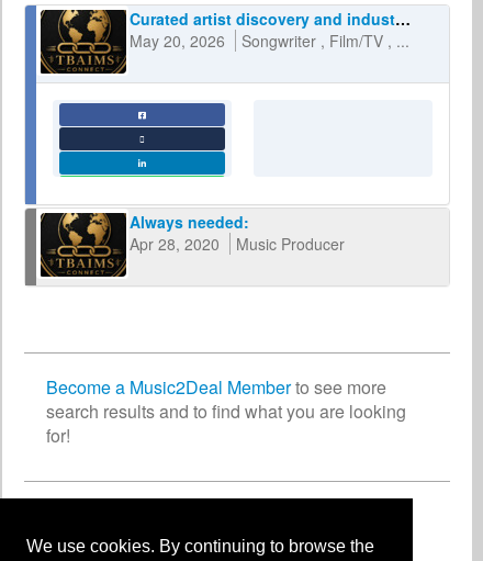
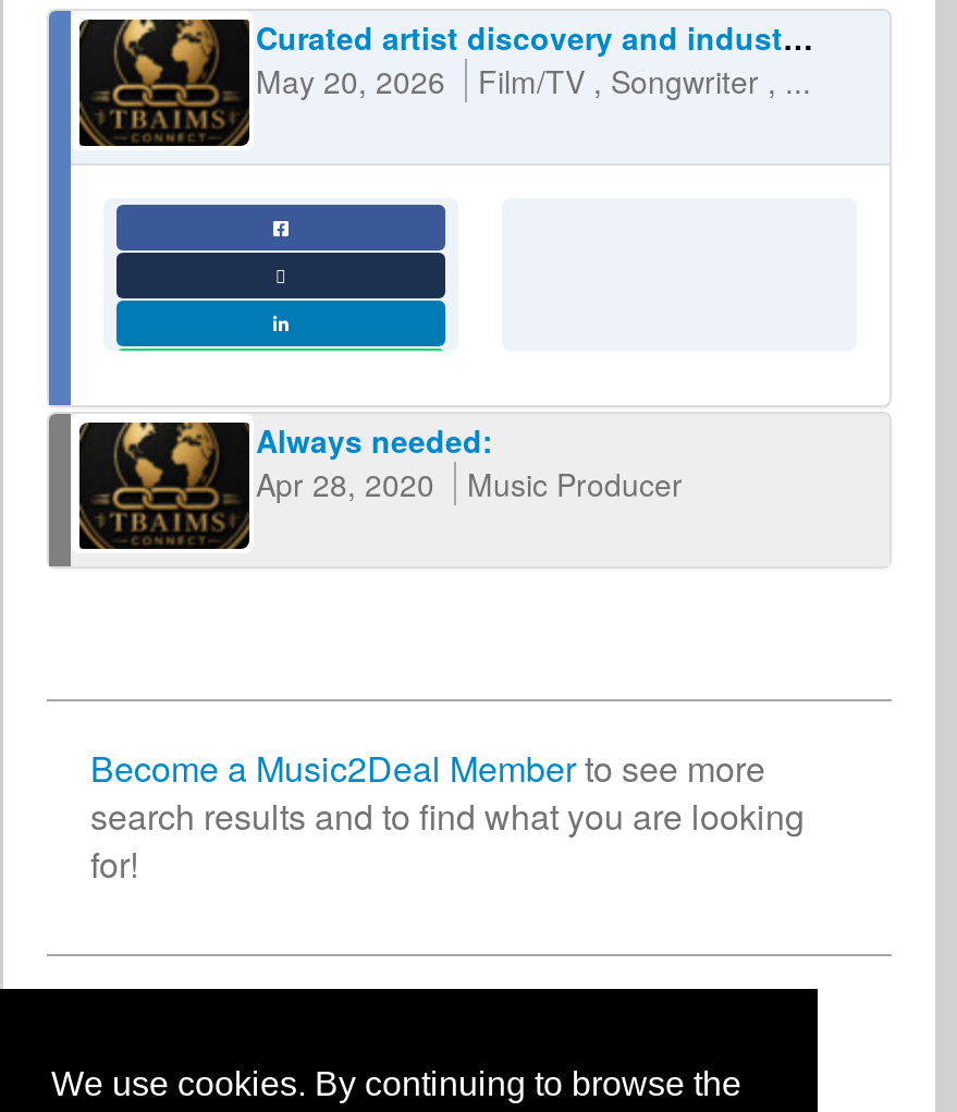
- Songwriter Film/TV ...
+ Film/TV Songwriter ...
